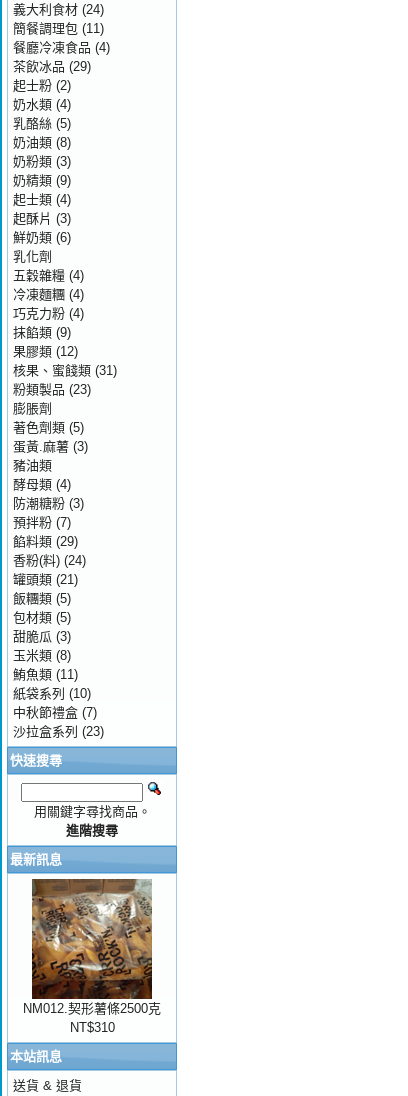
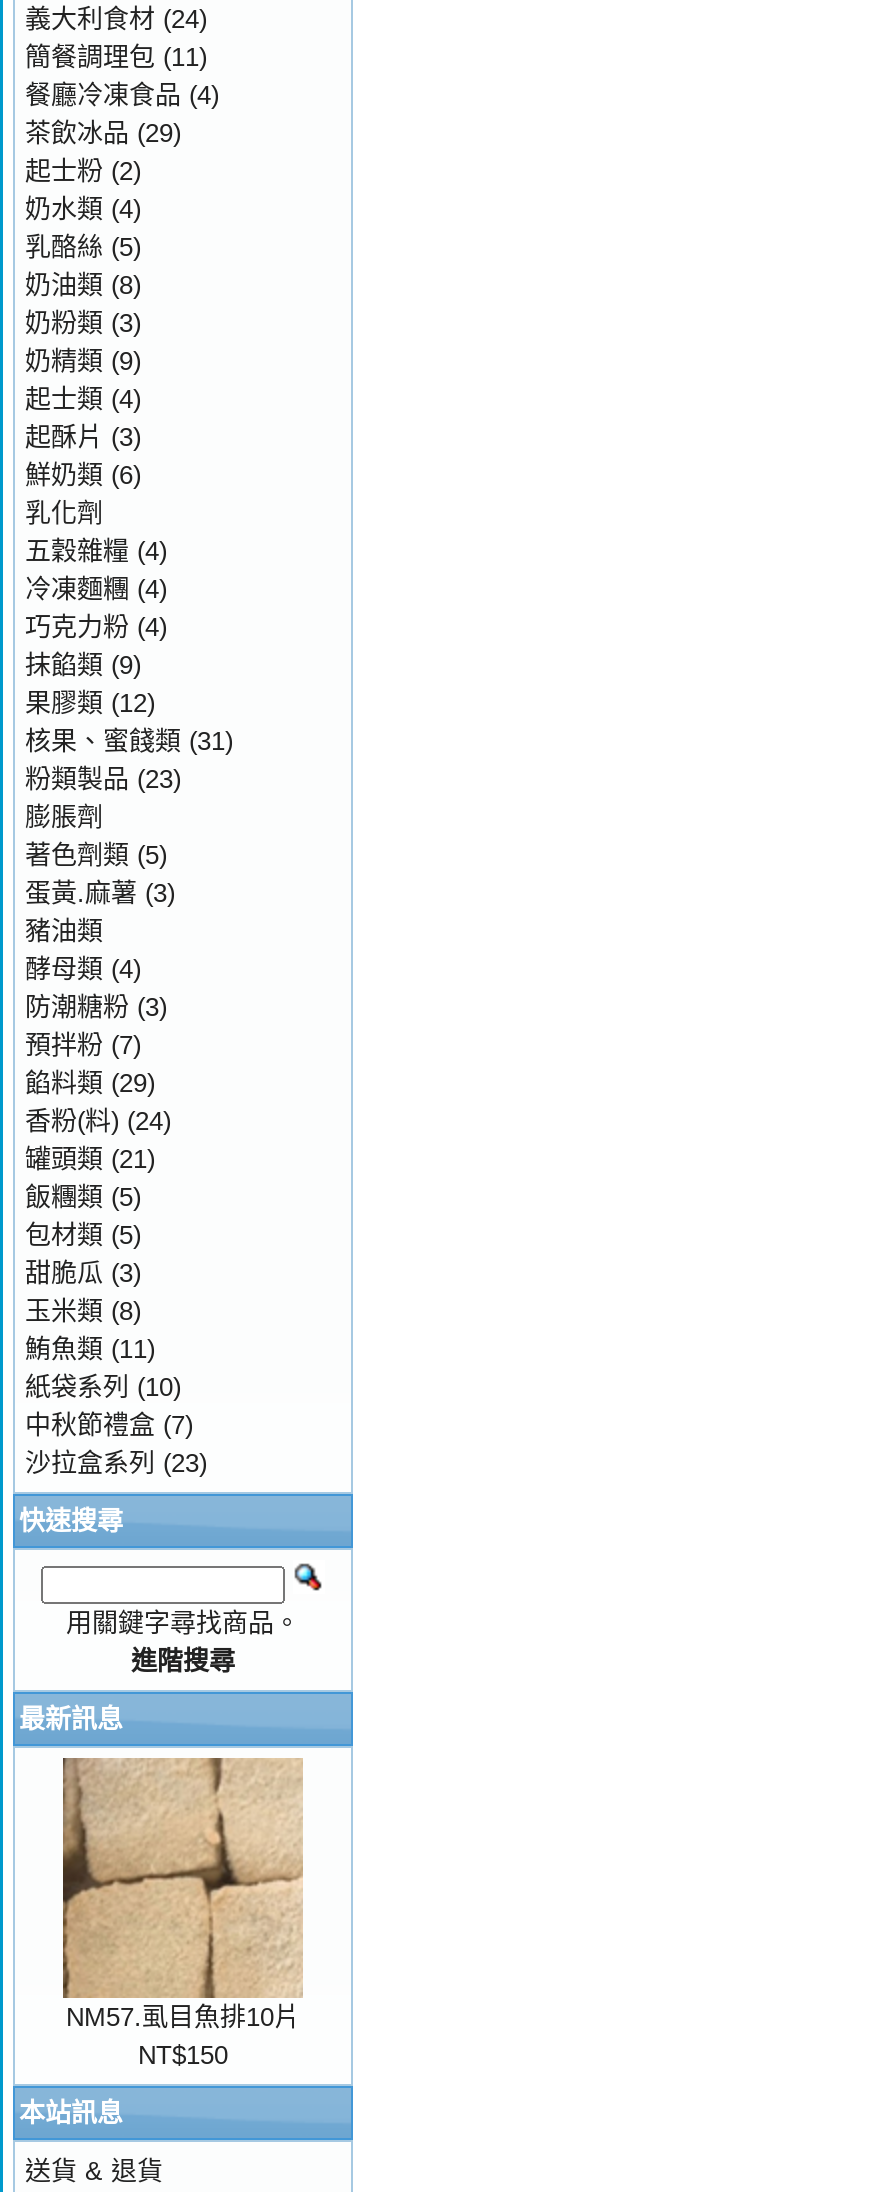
- [image]
- NM012.契形薯條2500克
- NT$310
+ [image]
+ NM57.虱目魚排10片
+ NT$150
